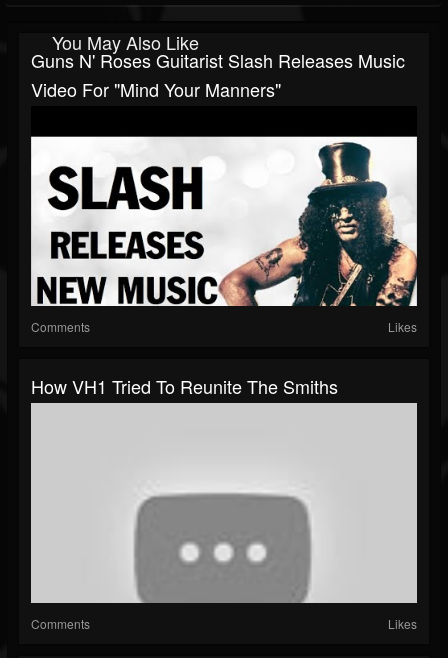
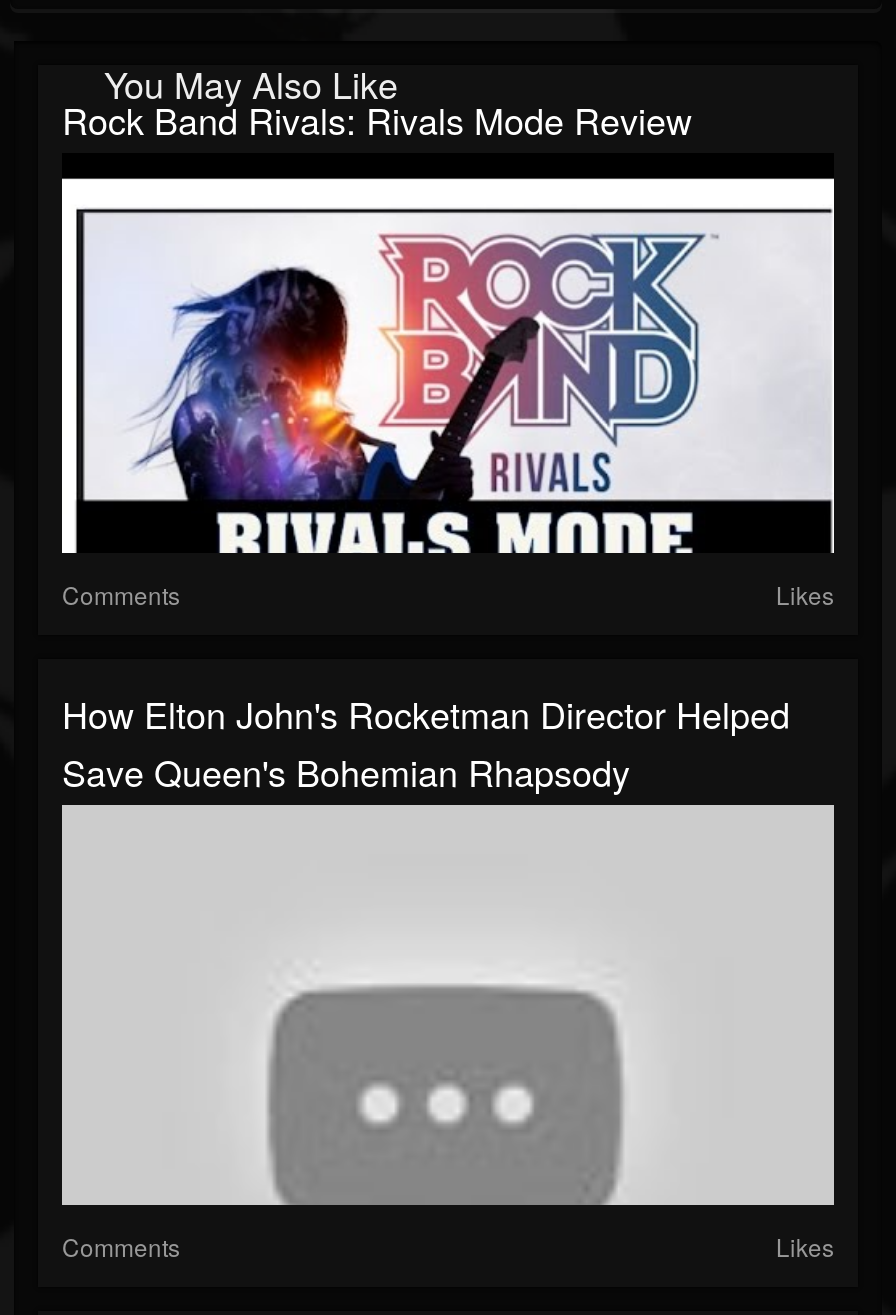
- Guns N' Roses Guitarist Slash Releases Music
- Video For "Mind Your Manners"
+ Rock Band Rivals: Rivals Mode Review

- [image]
+ [image]

moved up: Comments | Likes

- How VH1 Tried To Reunite The Smiths
+ How Elton John's Rocketman Director Helped
+ Save Queen's Bohemian Rhapsody
